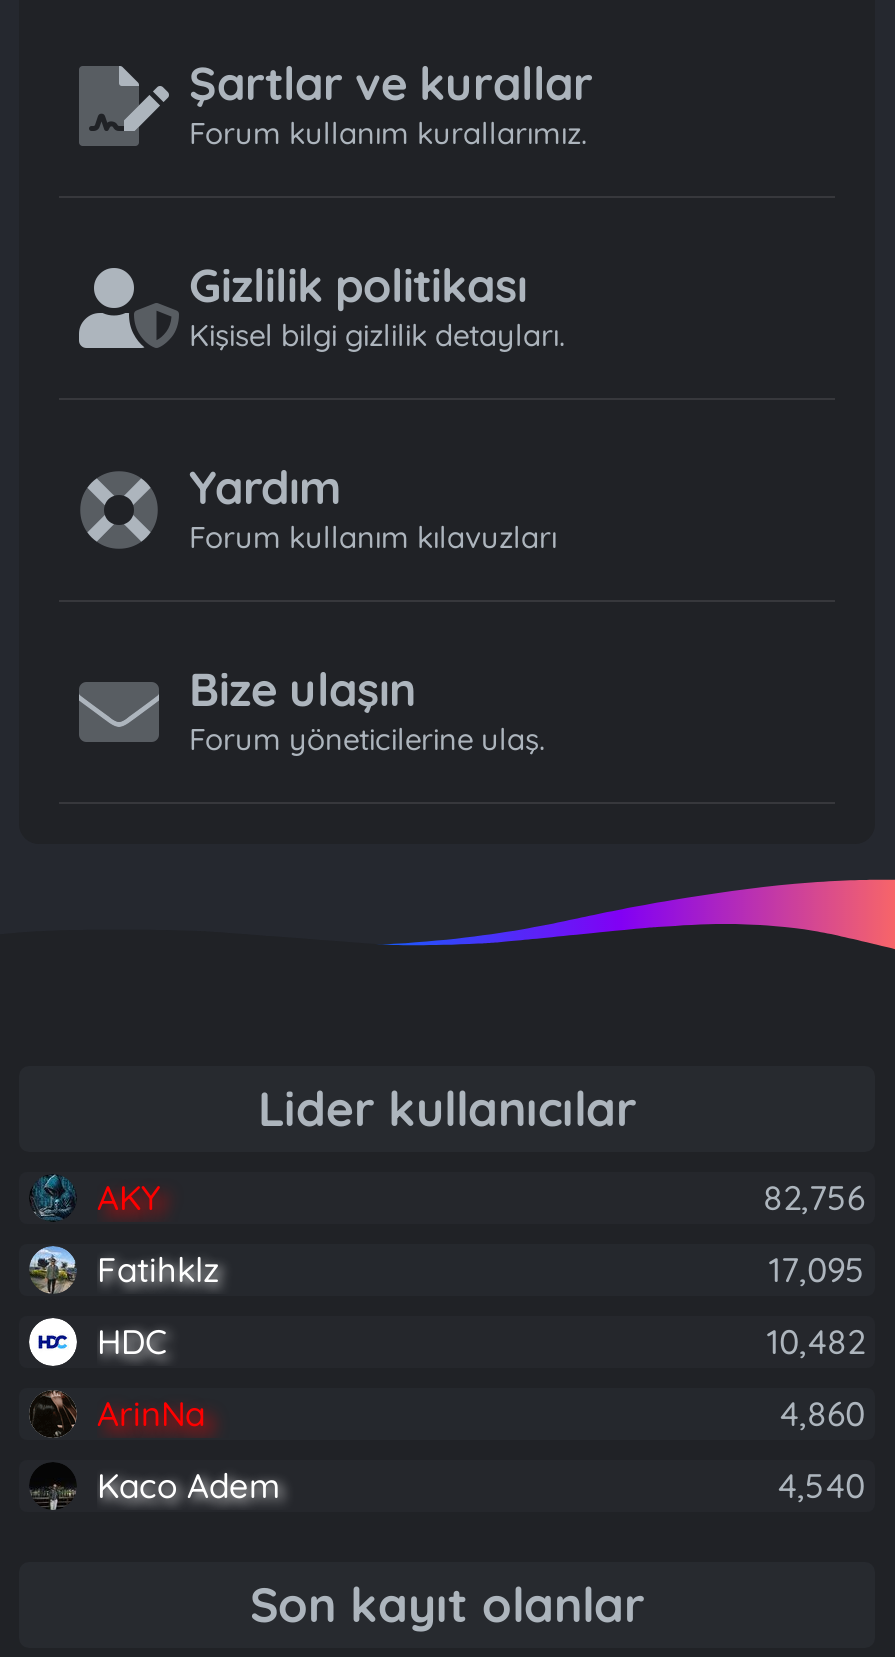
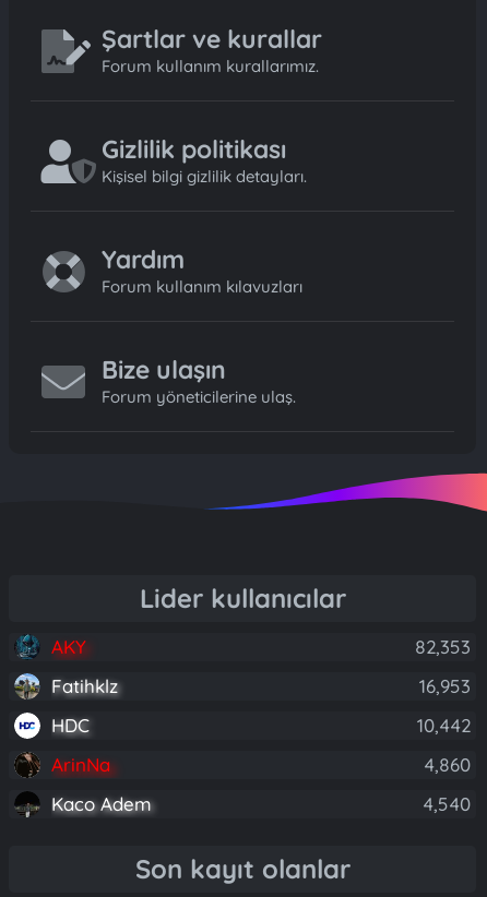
- 82,756
+ 82,353

- 17,095
+ 16,953

- 10,482
+ 10,442
